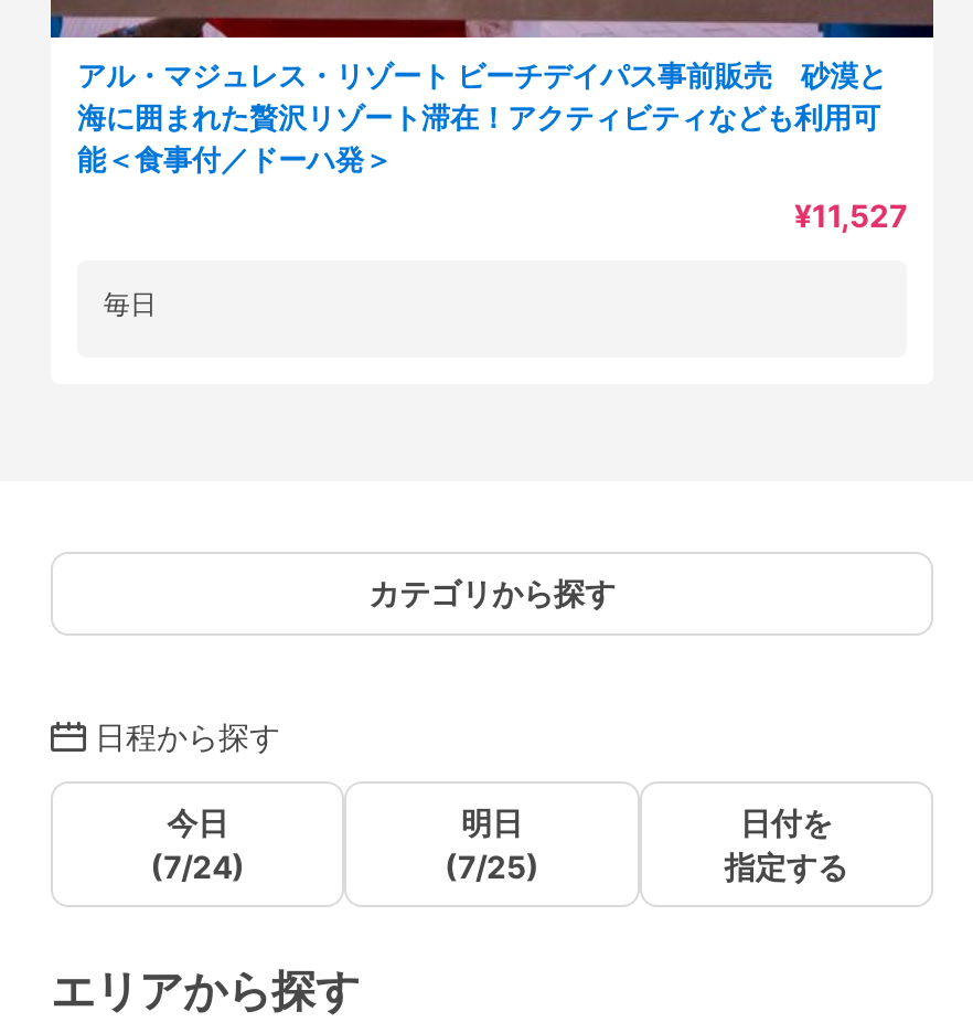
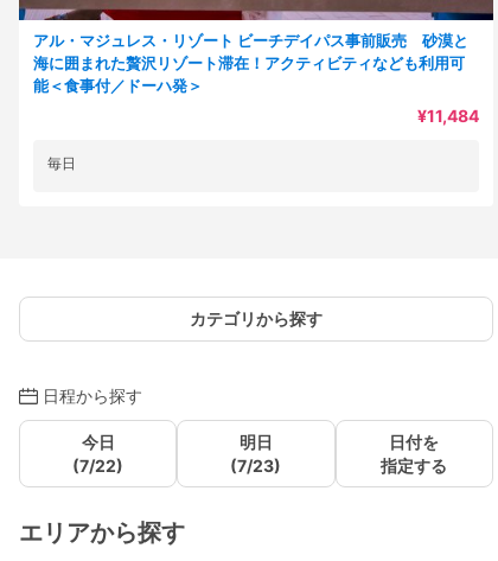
- ¥11,527
+ ¥11,484

- (7/24)
+ (7/22)

- (7/25)
+ (7/23)
